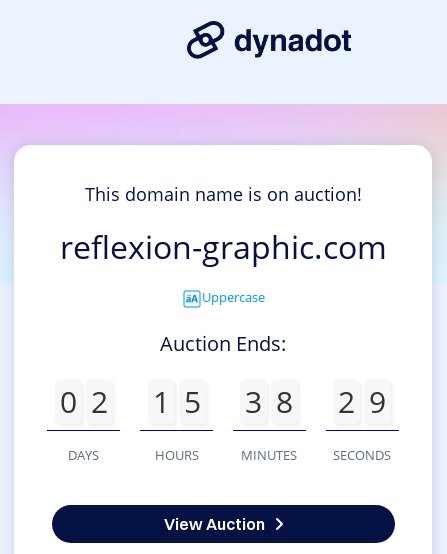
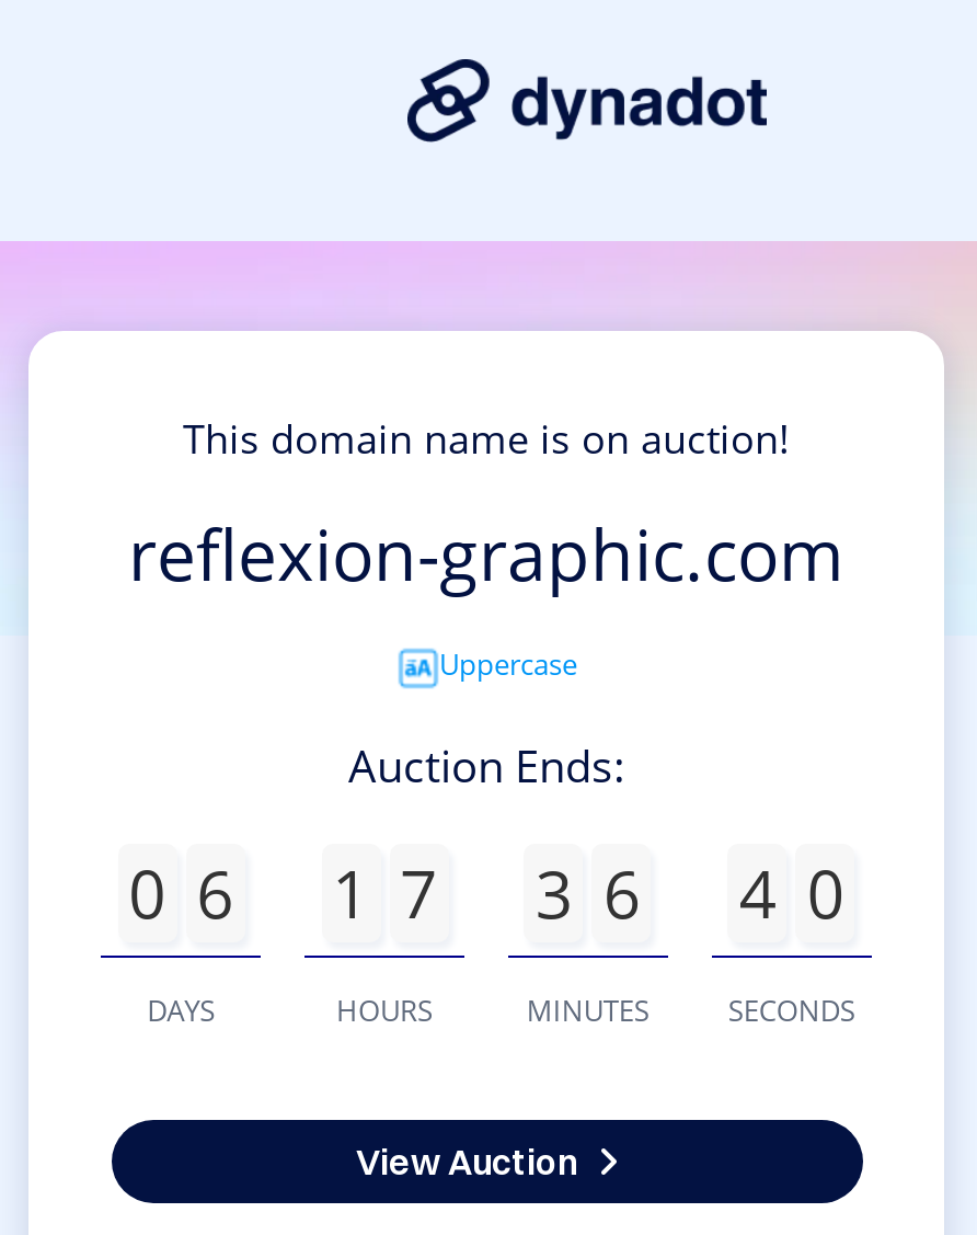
- 0 2
+ 0 6

- 1 5
+ 1 7

- 3 8
+ 3 6

- 2 9
+ 4 0
